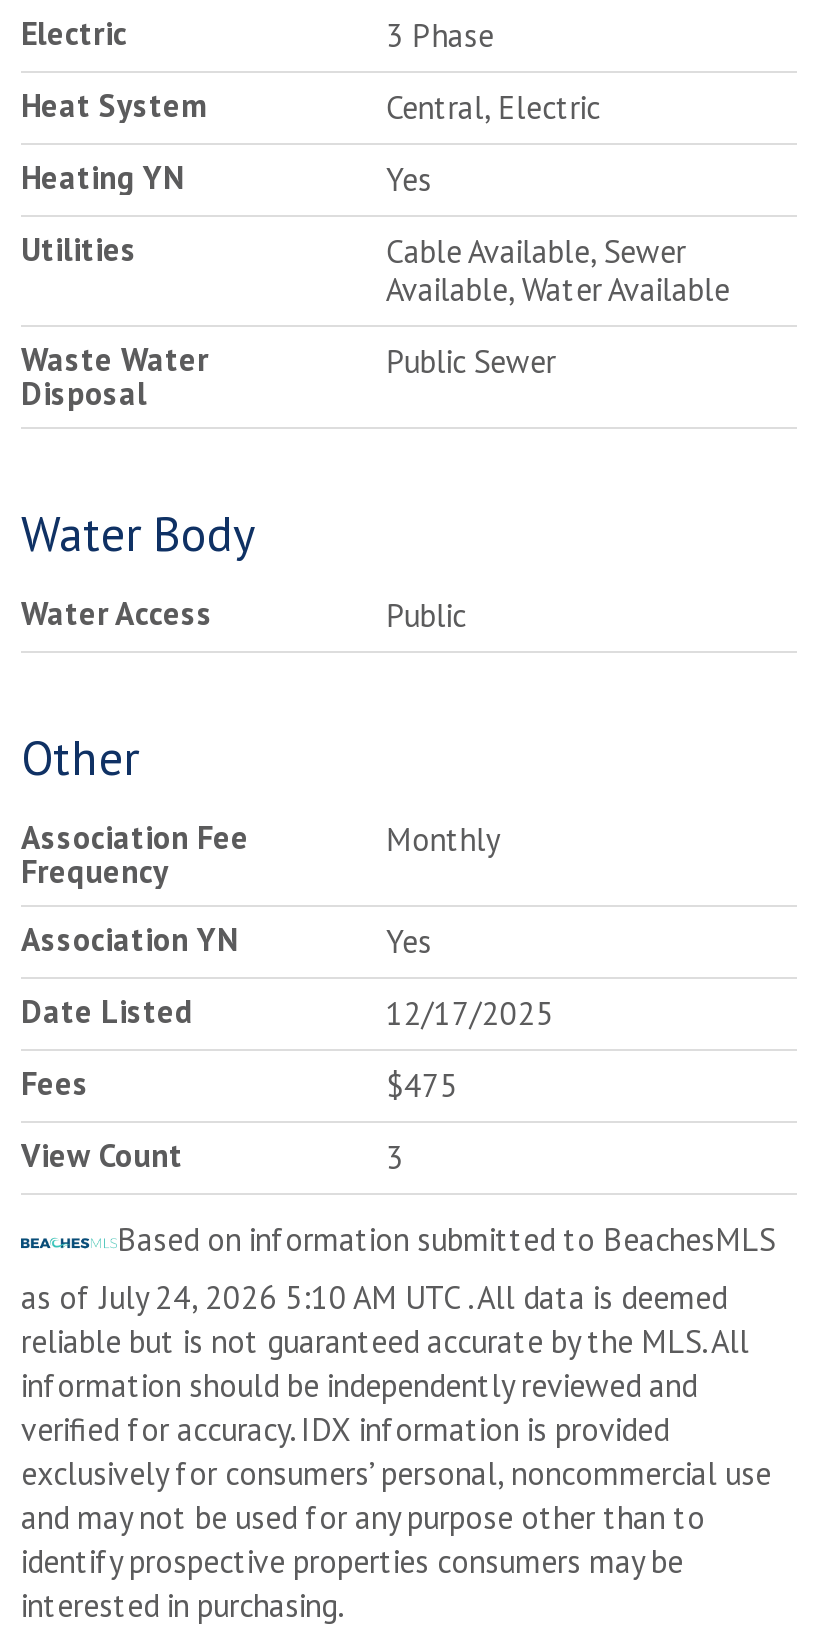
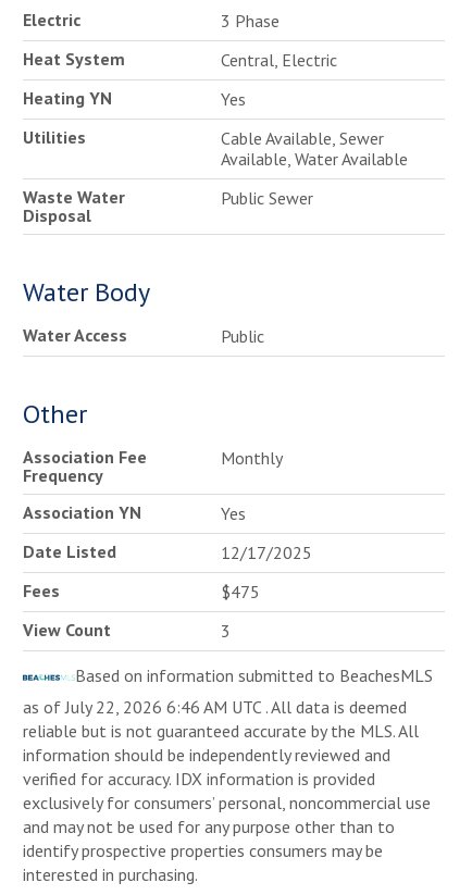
- as of July 24, 2026 5:10 AM UTC . All data is deemed
+ as of July 22, 2026 6:46 AM UTC . All data is deemed
